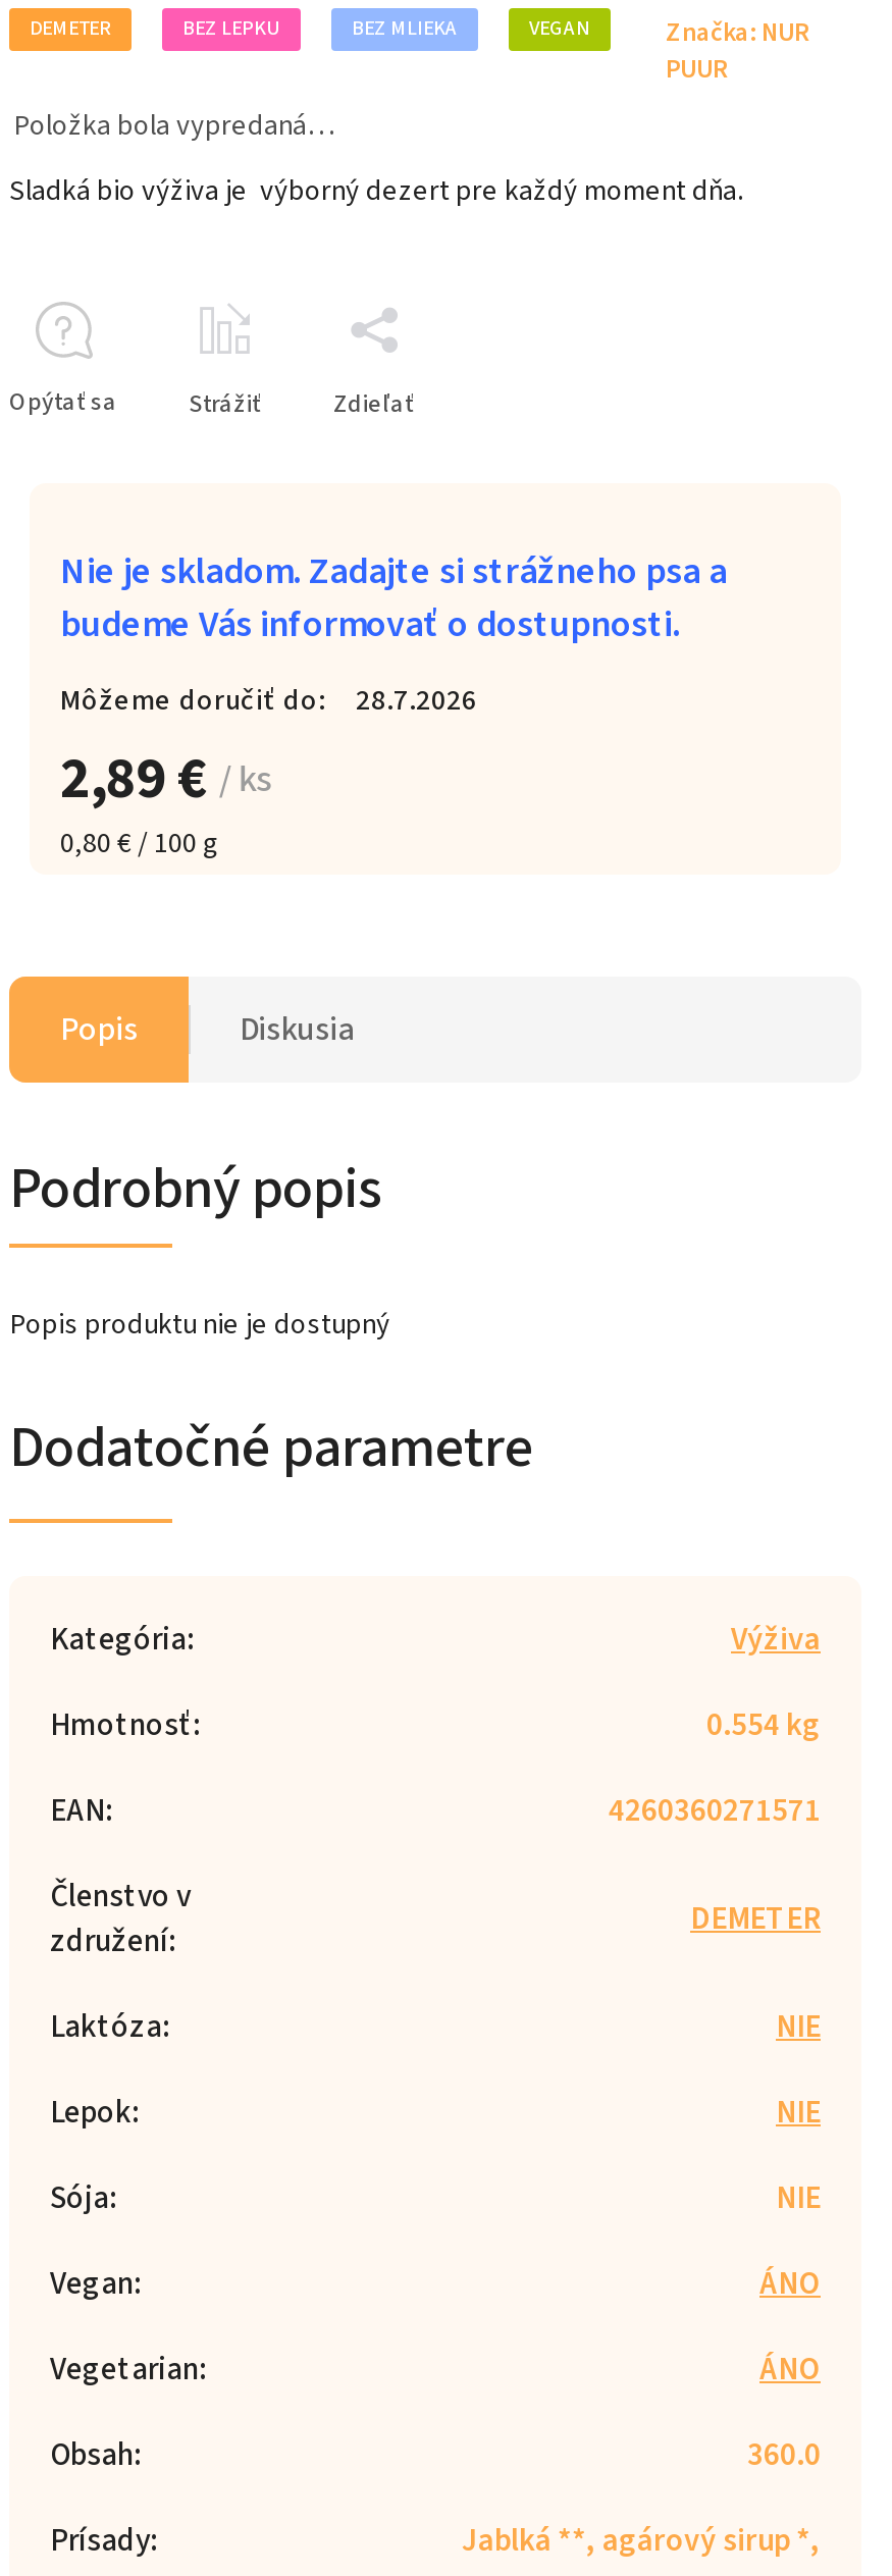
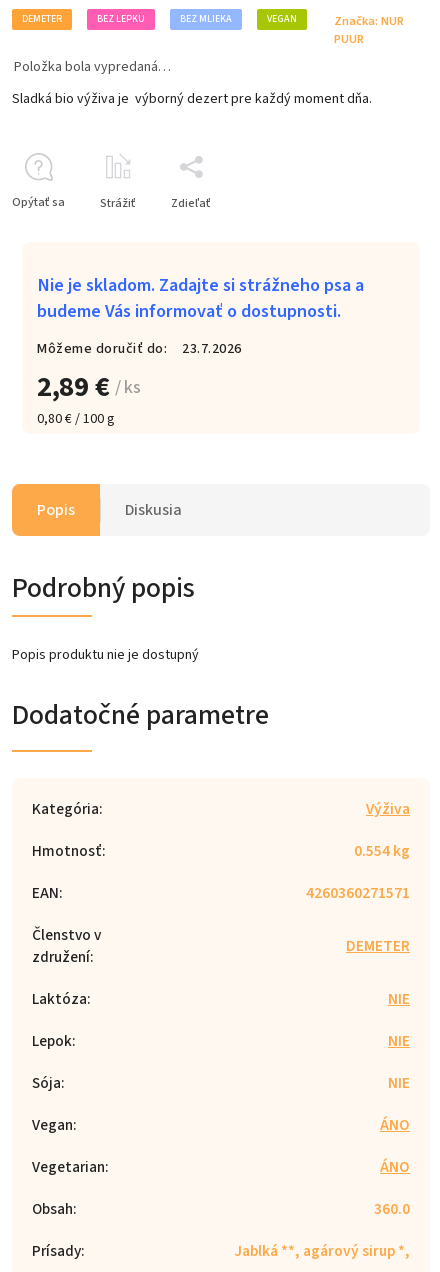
- Môžeme doručiť do: 28.7.2026
+ Môžeme doručiť do: 23.7.2026
